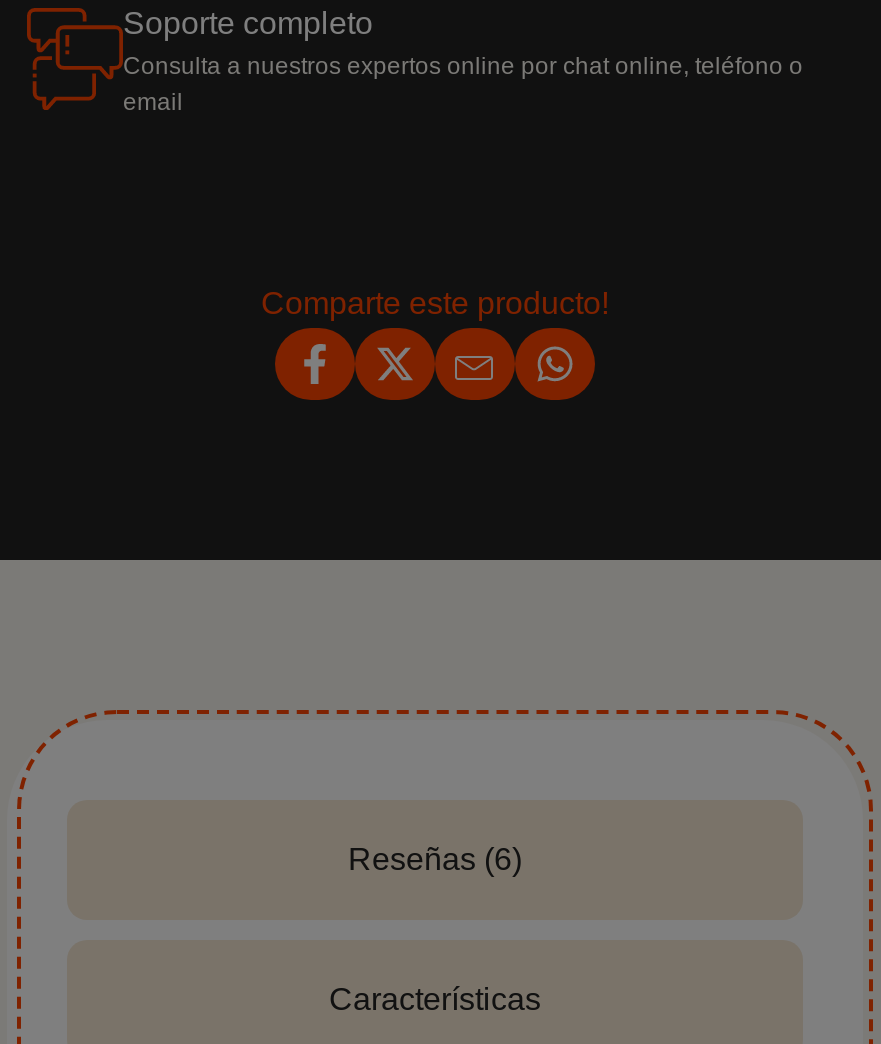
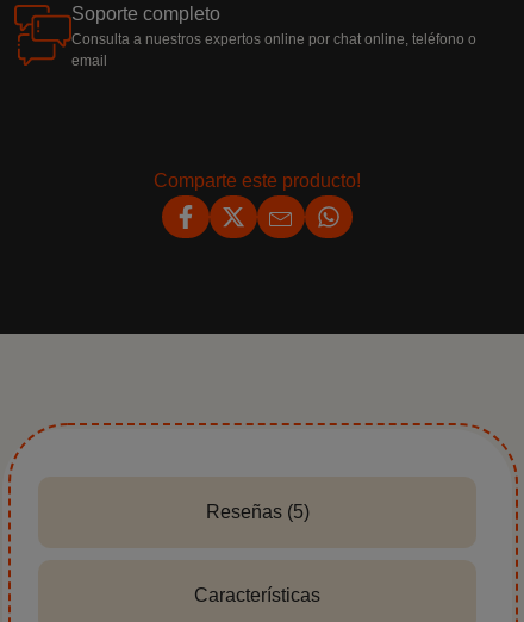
- Reseñas (6)
+ Reseñas (5)
